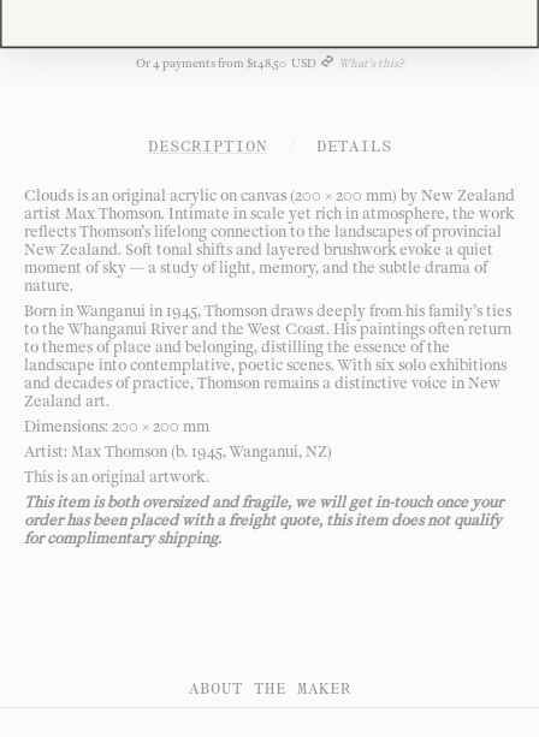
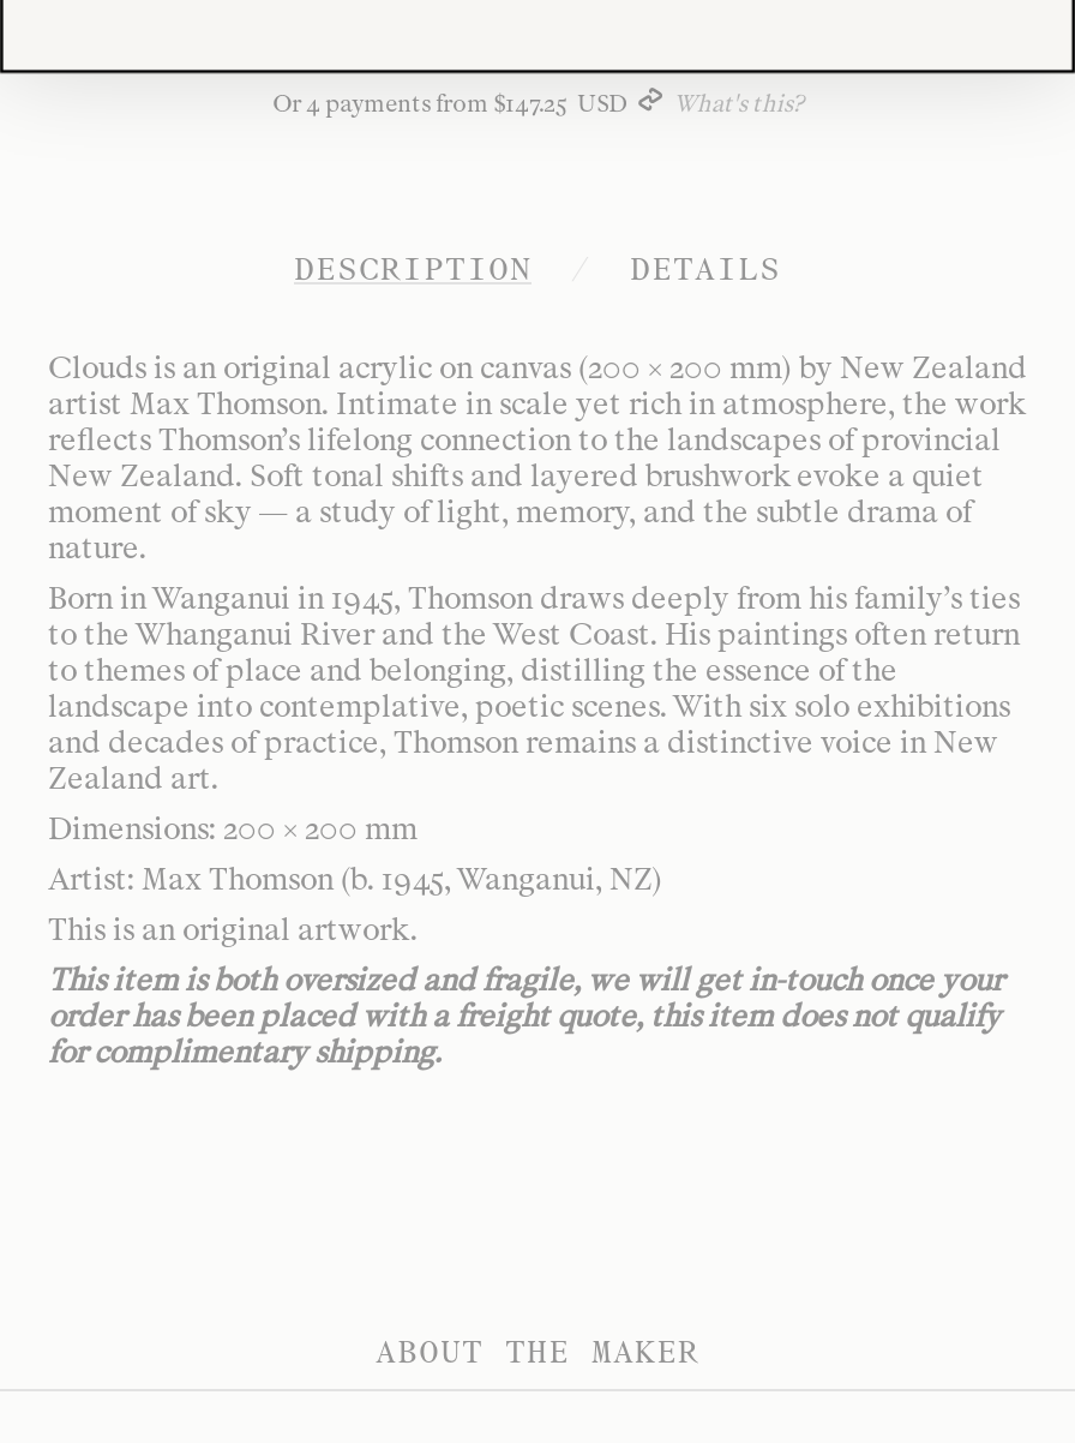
- Or 4 payments from $148 50 USD
+ Or 4 payments from $147 25 USD
